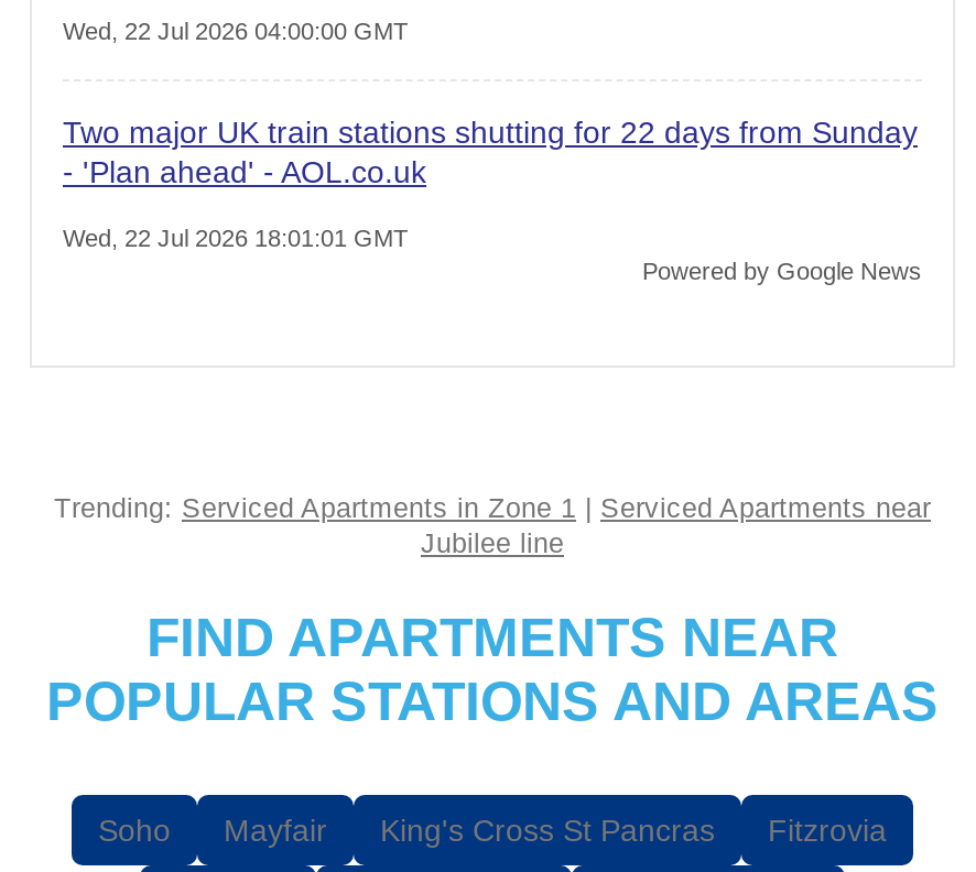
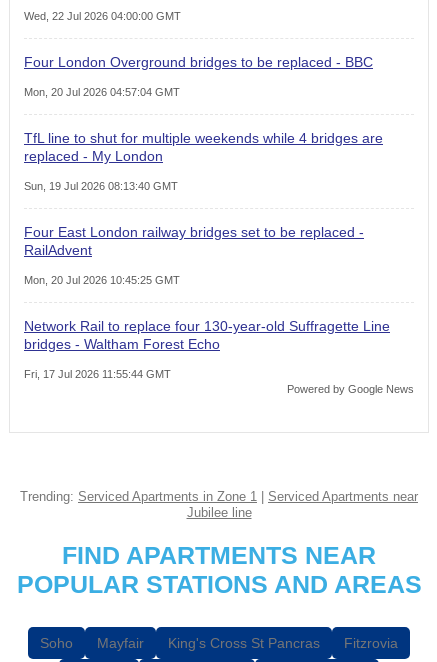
- Two major UK train stations shutting for 22 days from Sunday
- - 'Plan ahead' - AOL.co.uk
- Wed, 22 Jul 2026 18:01:01 GMT
+ Four London Overground bridges to be replaced - BBC
+ Mon, 20 Jul 2026 04:57:04 GMT
+ TfL line to shut for multiple weekends while 4 bridges are
+ replaced - My London
+ Sun, 19 Jul 2026 08:13:40 GMT
+ Four East London railway bridges set to be replaced -
+ RailAdvent
+ Mon, 20 Jul 2026 10:45:25 GMT
+ Network Rail to replace four 130-year-old Suffragette Line
+ bridges - Waltham Forest Echo
+ Fri, 17 Jul 2026 11:55:44 GMT
